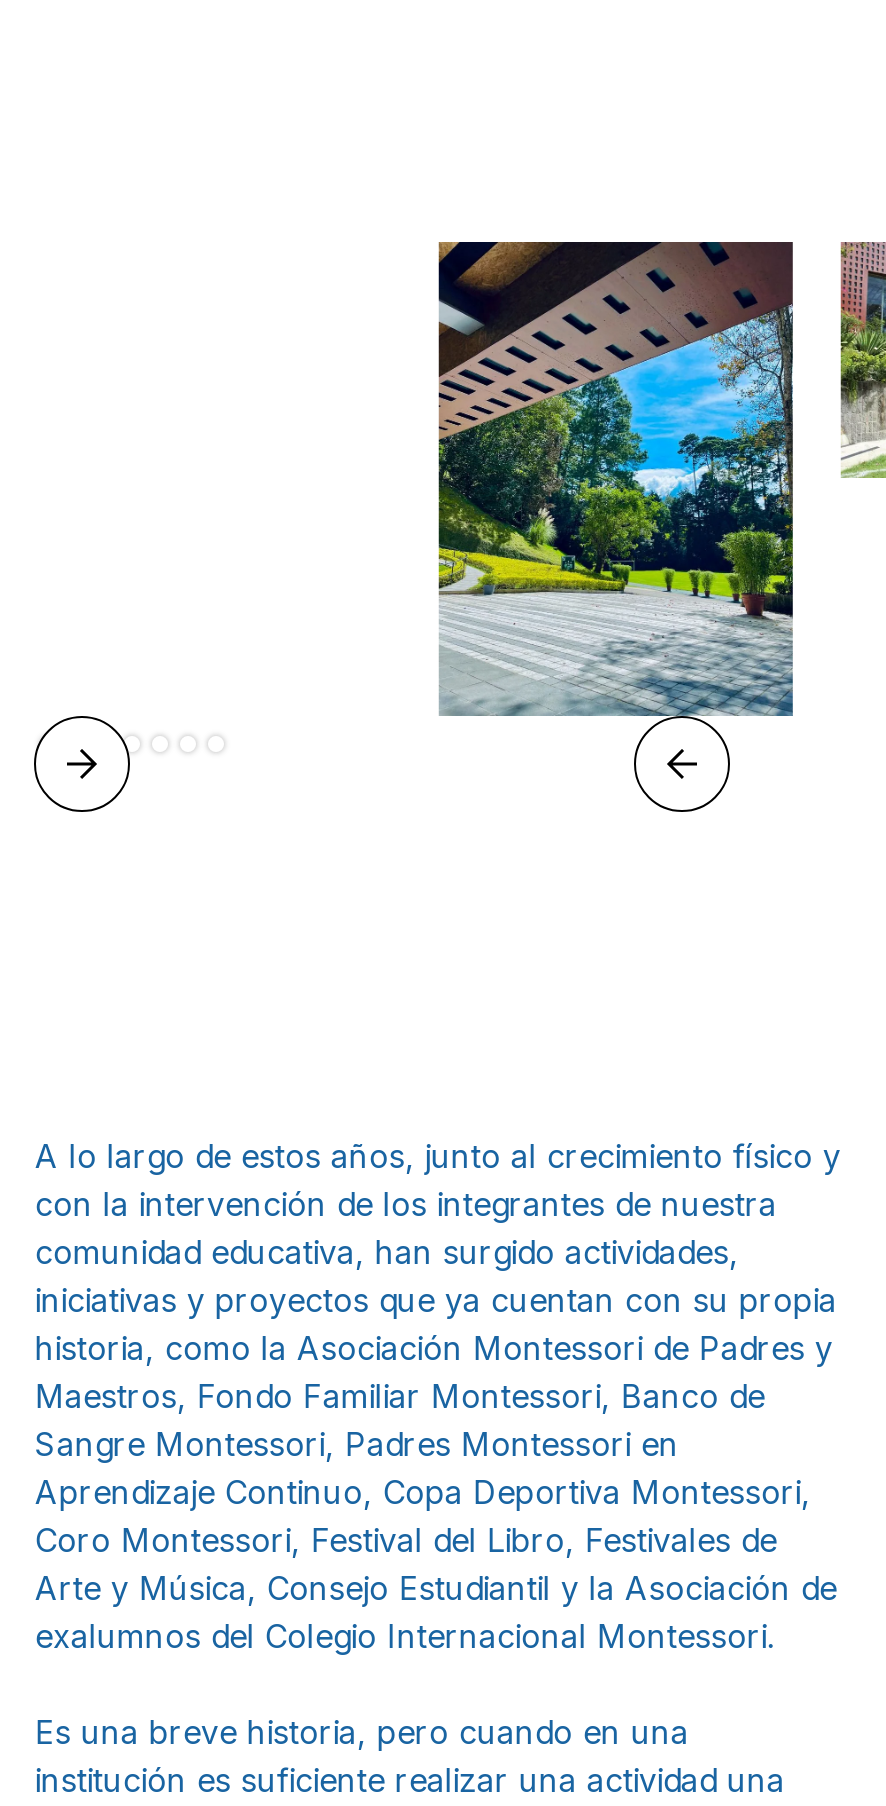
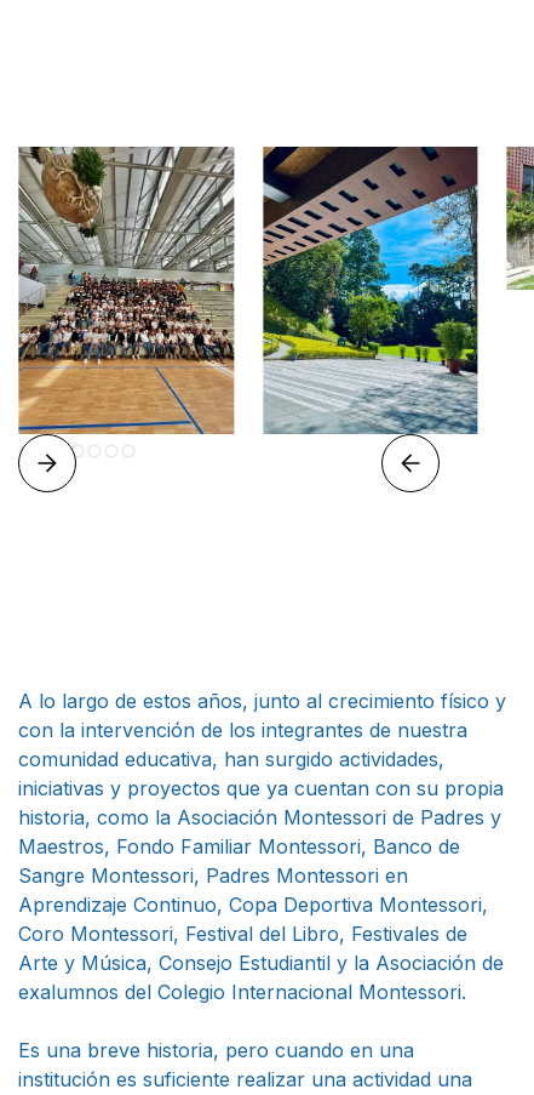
+ [image]
